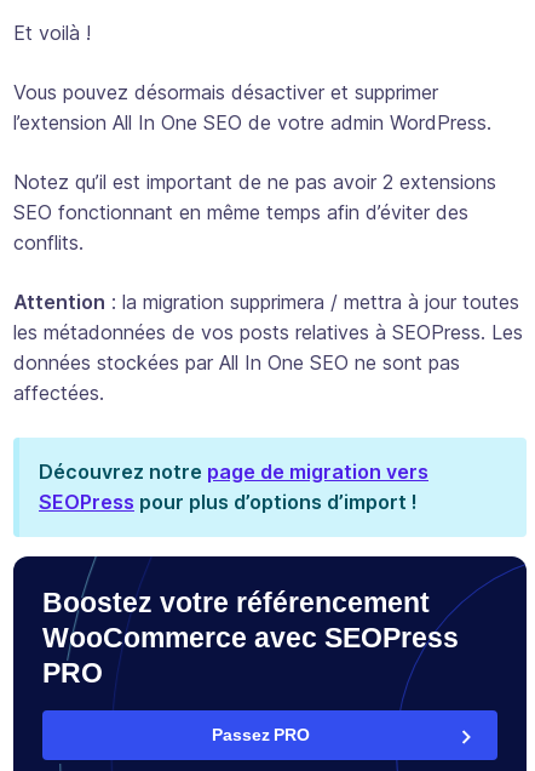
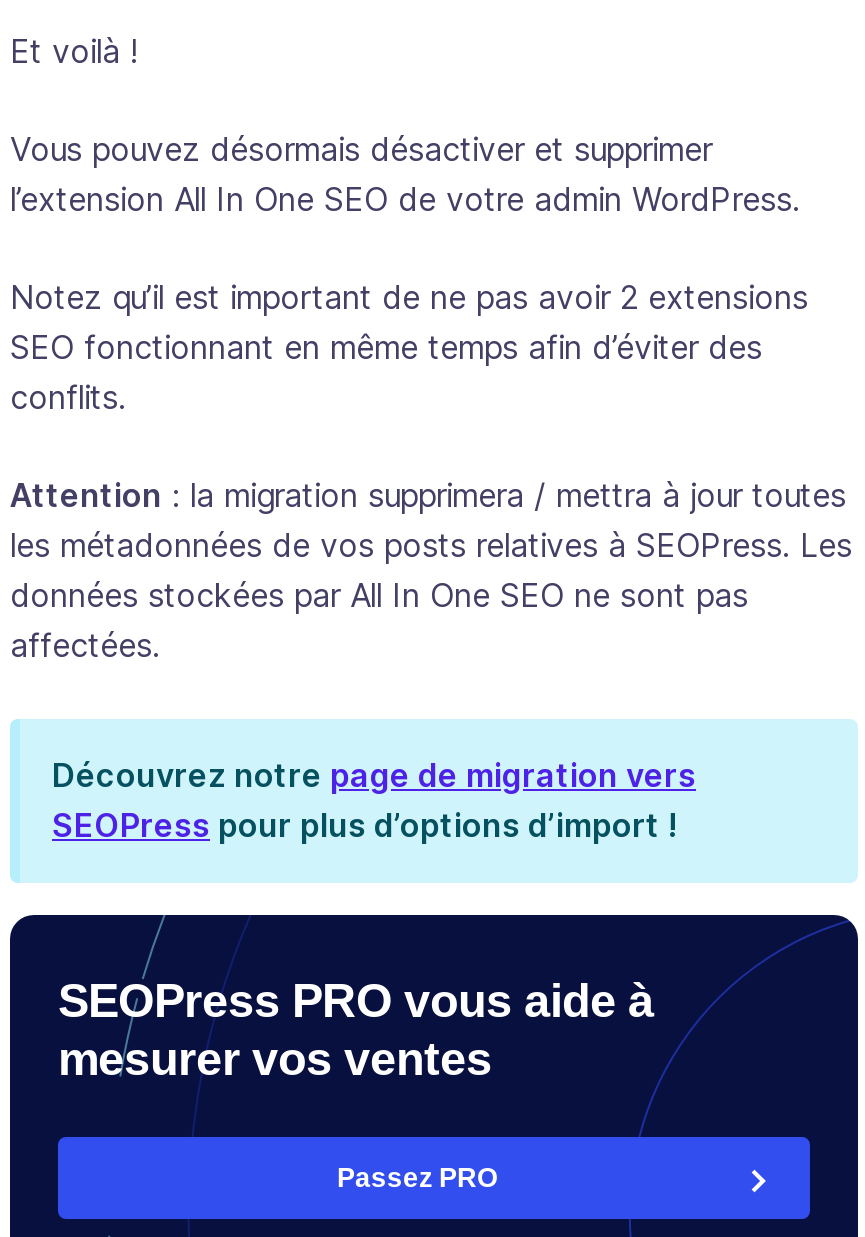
- Boostez votre référencement
- WooCommerce avec SEOPress
- PRO
+ SEOPress PRO vous aide à
+ mesurer vos ventes
